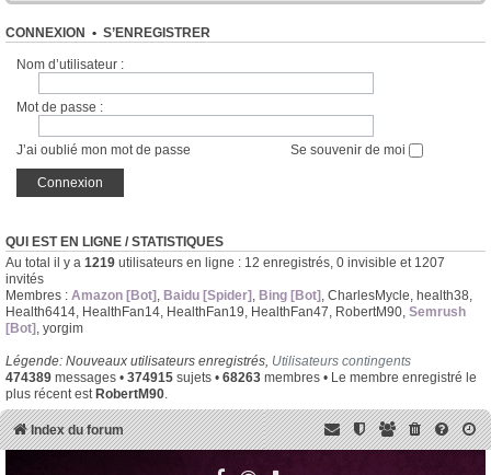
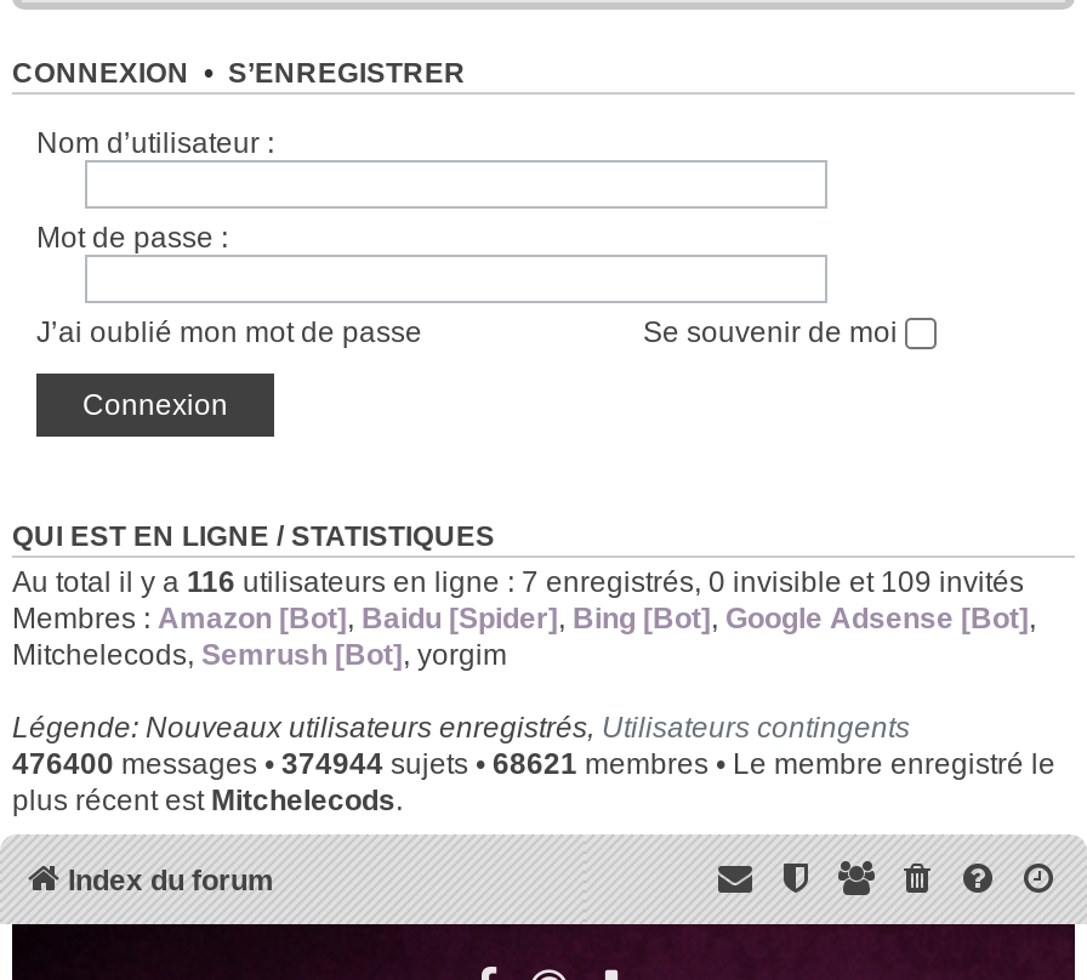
- Au total il y a 1219 utilisateurs en ligne : 12 enregistrés, 0 invisible et 1207
- invités
- Membres : Amazon [Bot], Baidu [Spider], Bing [Bot], CharlesMycle, health38,
- Health6414, HealthFan14, HealthFan19, HealthFan47, RobertM90, Semrush
- [Bot], yorgim
+ Au total il y a 116 utilisateurs en ligne : 7 enregistrés, 0 invisible et 109 invités
+ Membres : Amazon [Bot], Baidu [Spider], Bing [Bot], Google Adsense [Bot],
+ Mitchelecods, Semrush [Bot], yorgim

- 474389 messages • 374915 sujets • 68263 membres • Le membre enregistré le
+ 476400 messages • 374944 sujets • 68621 membres • Le membre enregistré le

- plus récent est RobertM90.
+ plus récent est Mitchelecods.
